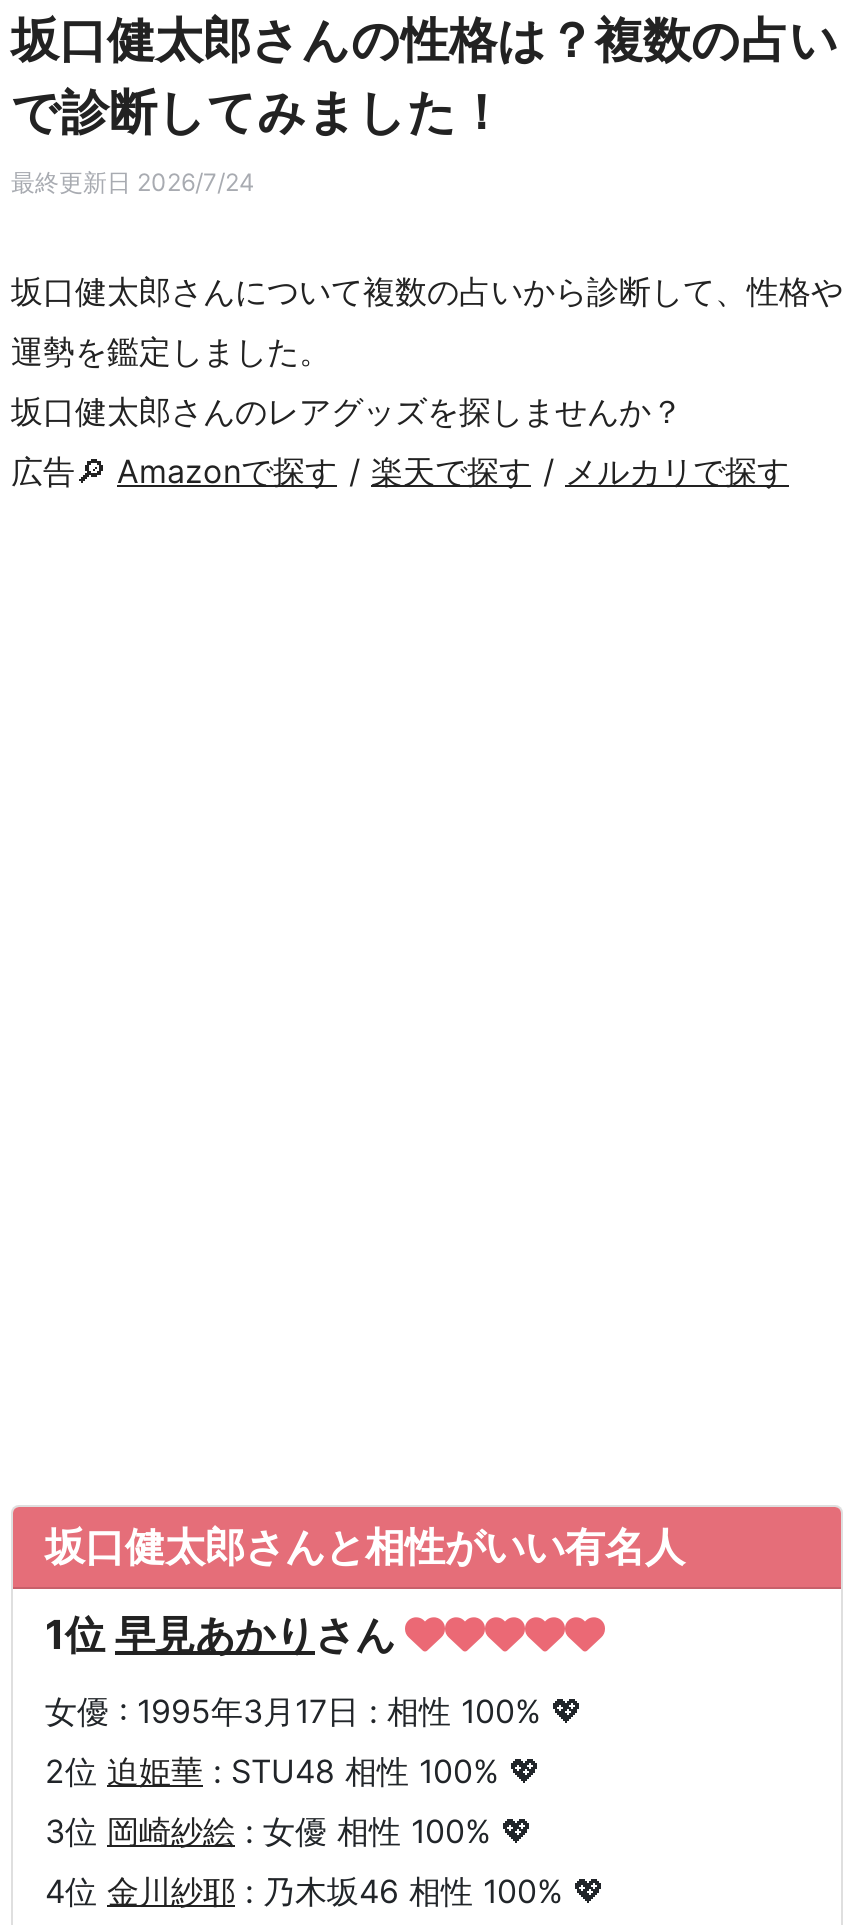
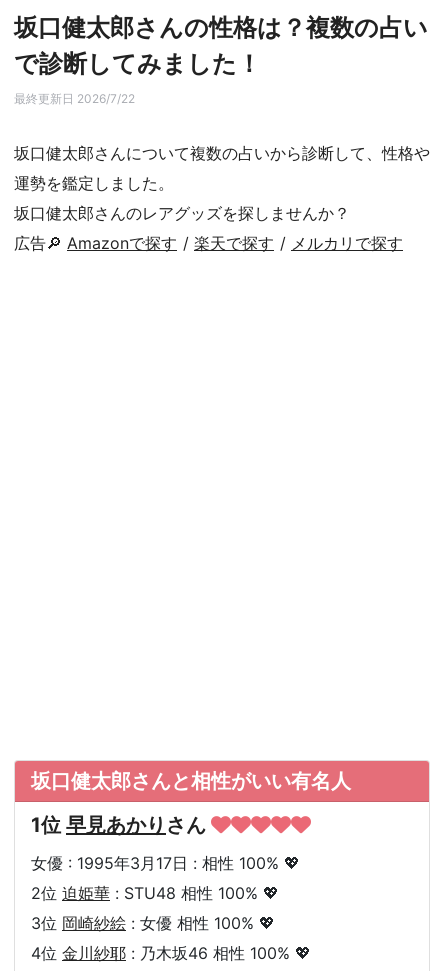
- 最終更新日 2026/7/24
+ 最終更新日 2026/7/22
